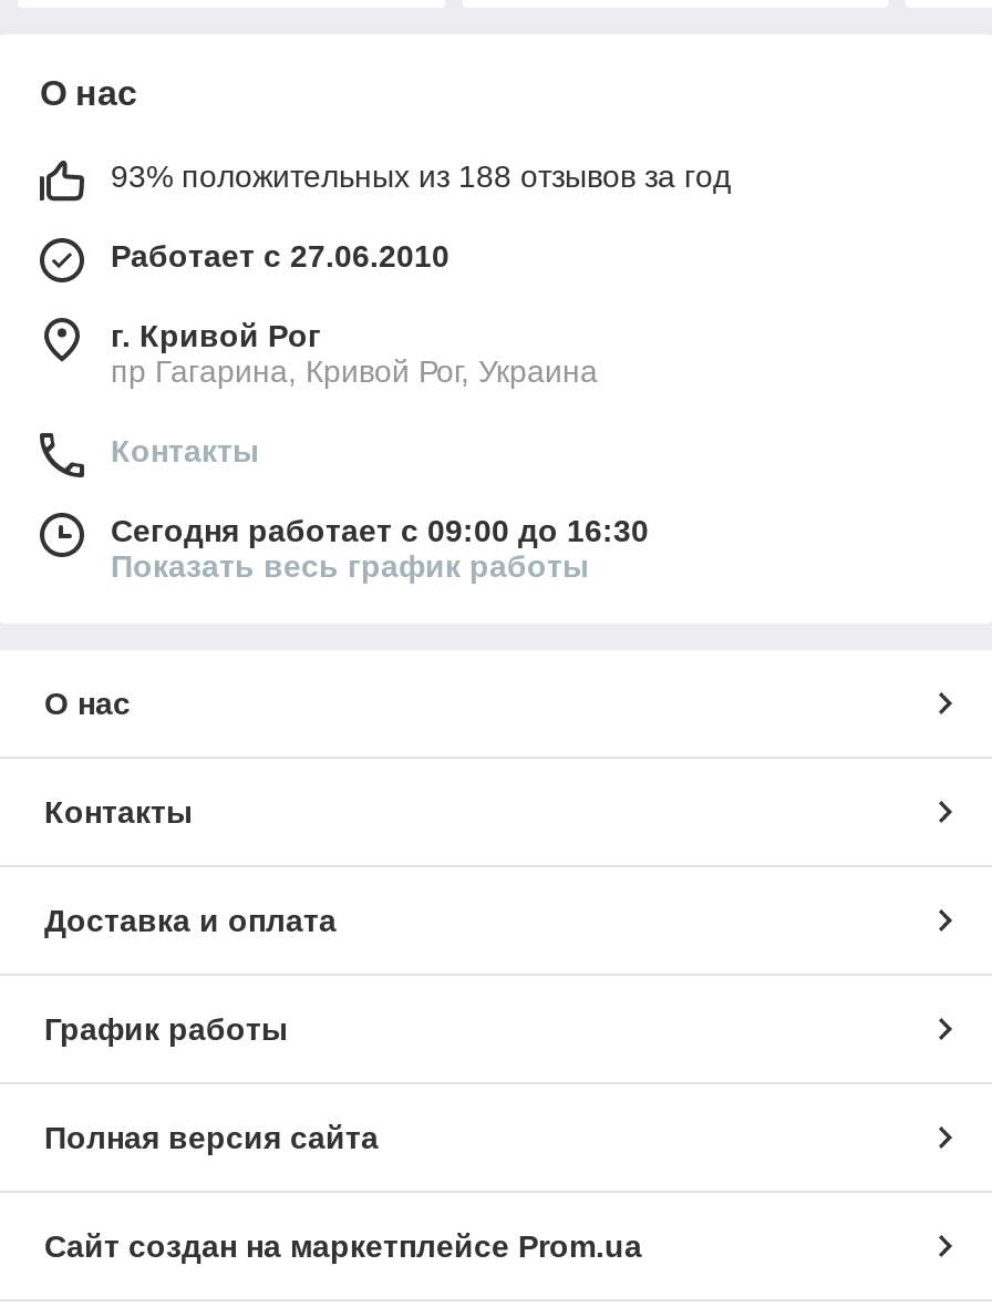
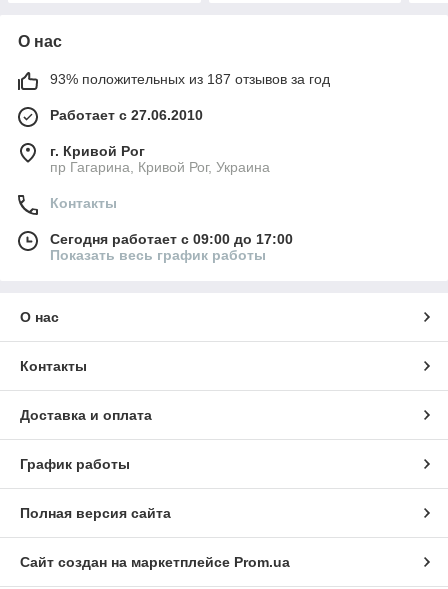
- 93% положительных из 188 отзывов за год
+ 93% положительных из 187 отзывов за год

- Сегодня работает с 09:00 до 16:30
+ Сегодня работает с 09:00 до 17:00
